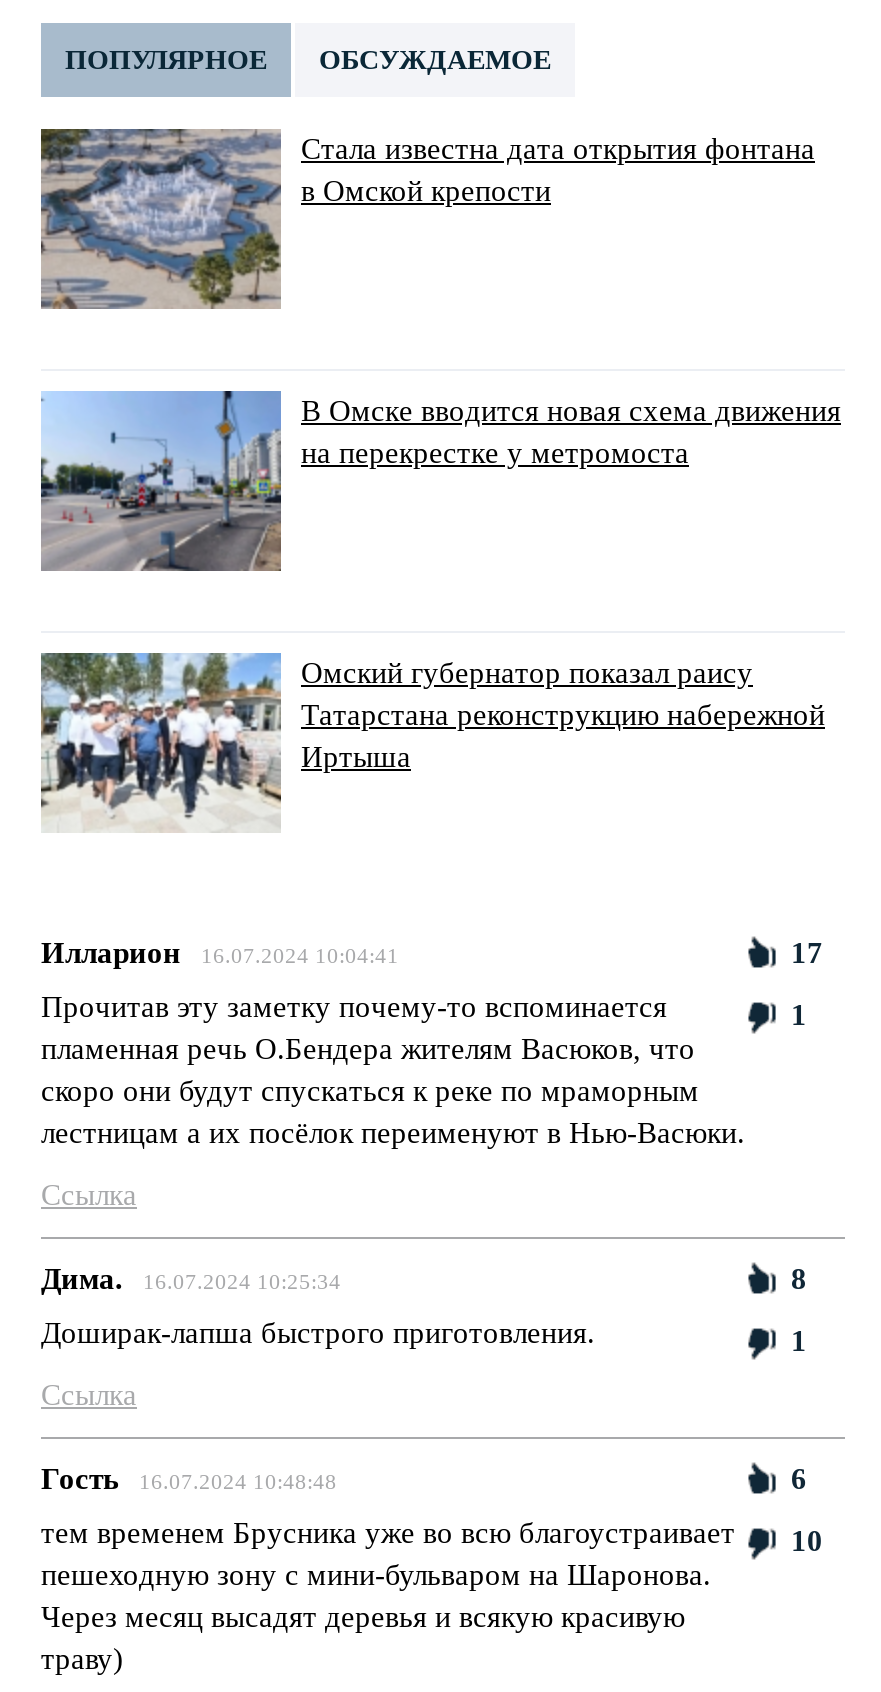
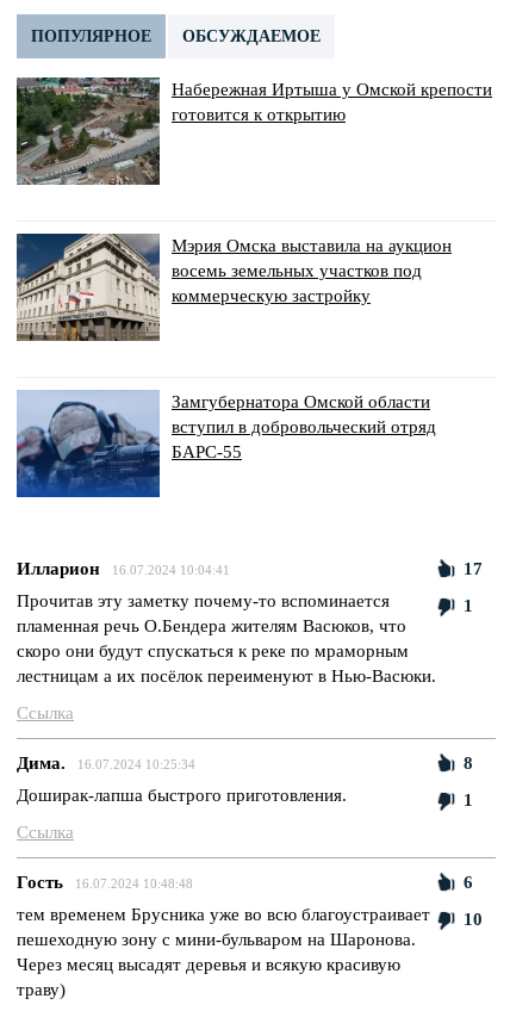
- [image]
- Стала известна дата открытия фонтана
- в Омской крепости
+ [image]
+ Набережная Иртыша у Омской крепости
+ готовится к открытию

- [image]
- В Омске вводится новая схема движения
- на перекрестке у метромоста
+ [image]
+ Мэрия Омска выставила на аукцион
+ восемь земельных участков под
+ коммерческую застройку

- [image]
- Омский губернатор показал раису
- Татарстана реконструкцию набережной
- Иртыша
+ [image]
+ Замгубернатора Омской области
+ вступил в добровольческий отряд
+ БАРС-55
